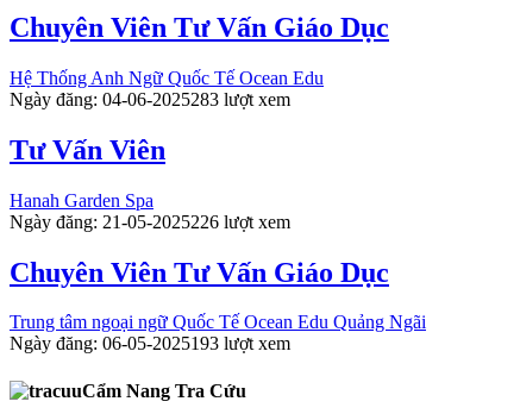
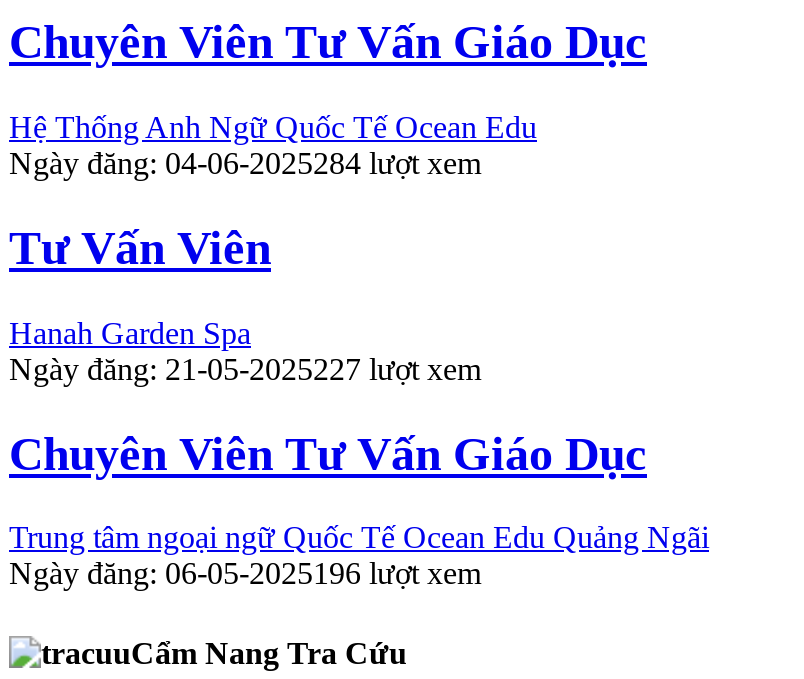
- Ngày đăng: 04-06-2025283 lượt xem
+ Ngày đăng: 04-06-2025284 lượt xem

- Ngày đăng: 21-05-2025226 lượt xem
+ Ngày đăng: 21-05-2025227 lượt xem

- Ngày đăng: 06-05-2025193 lượt xem
+ Ngày đăng: 06-05-2025196 lượt xem
